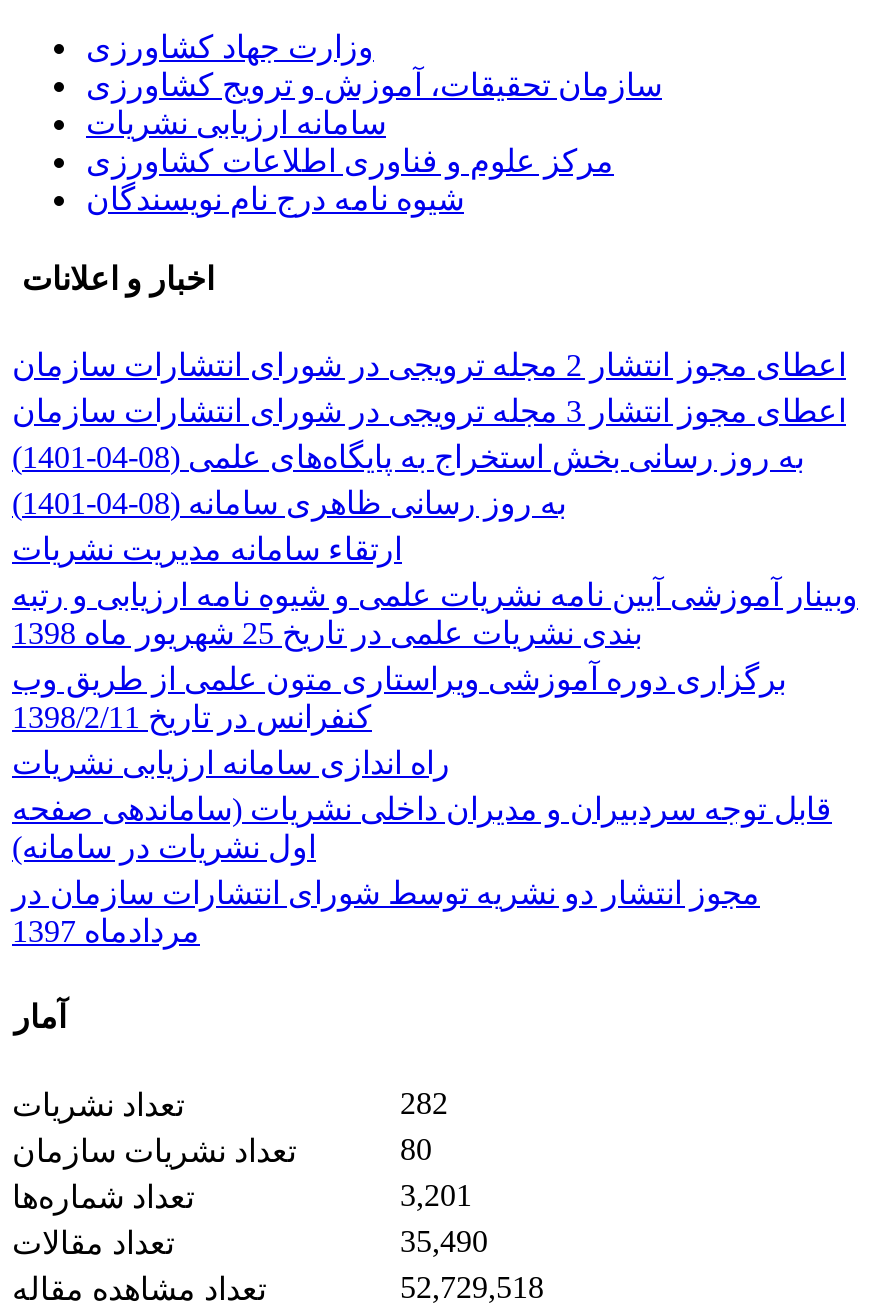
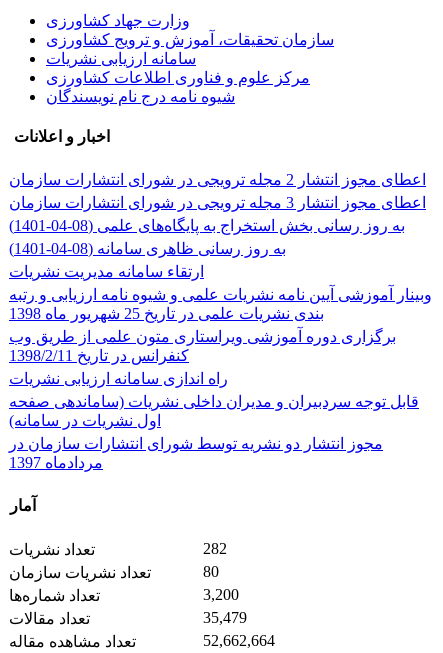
- 3,201
+ 3,200

- 35,490
+ 35,479

- 52,729,518
+ 52,662,664
